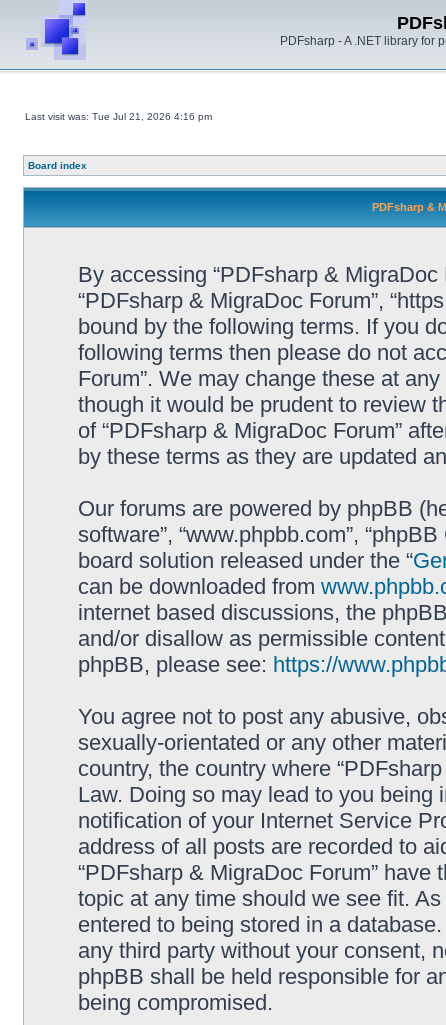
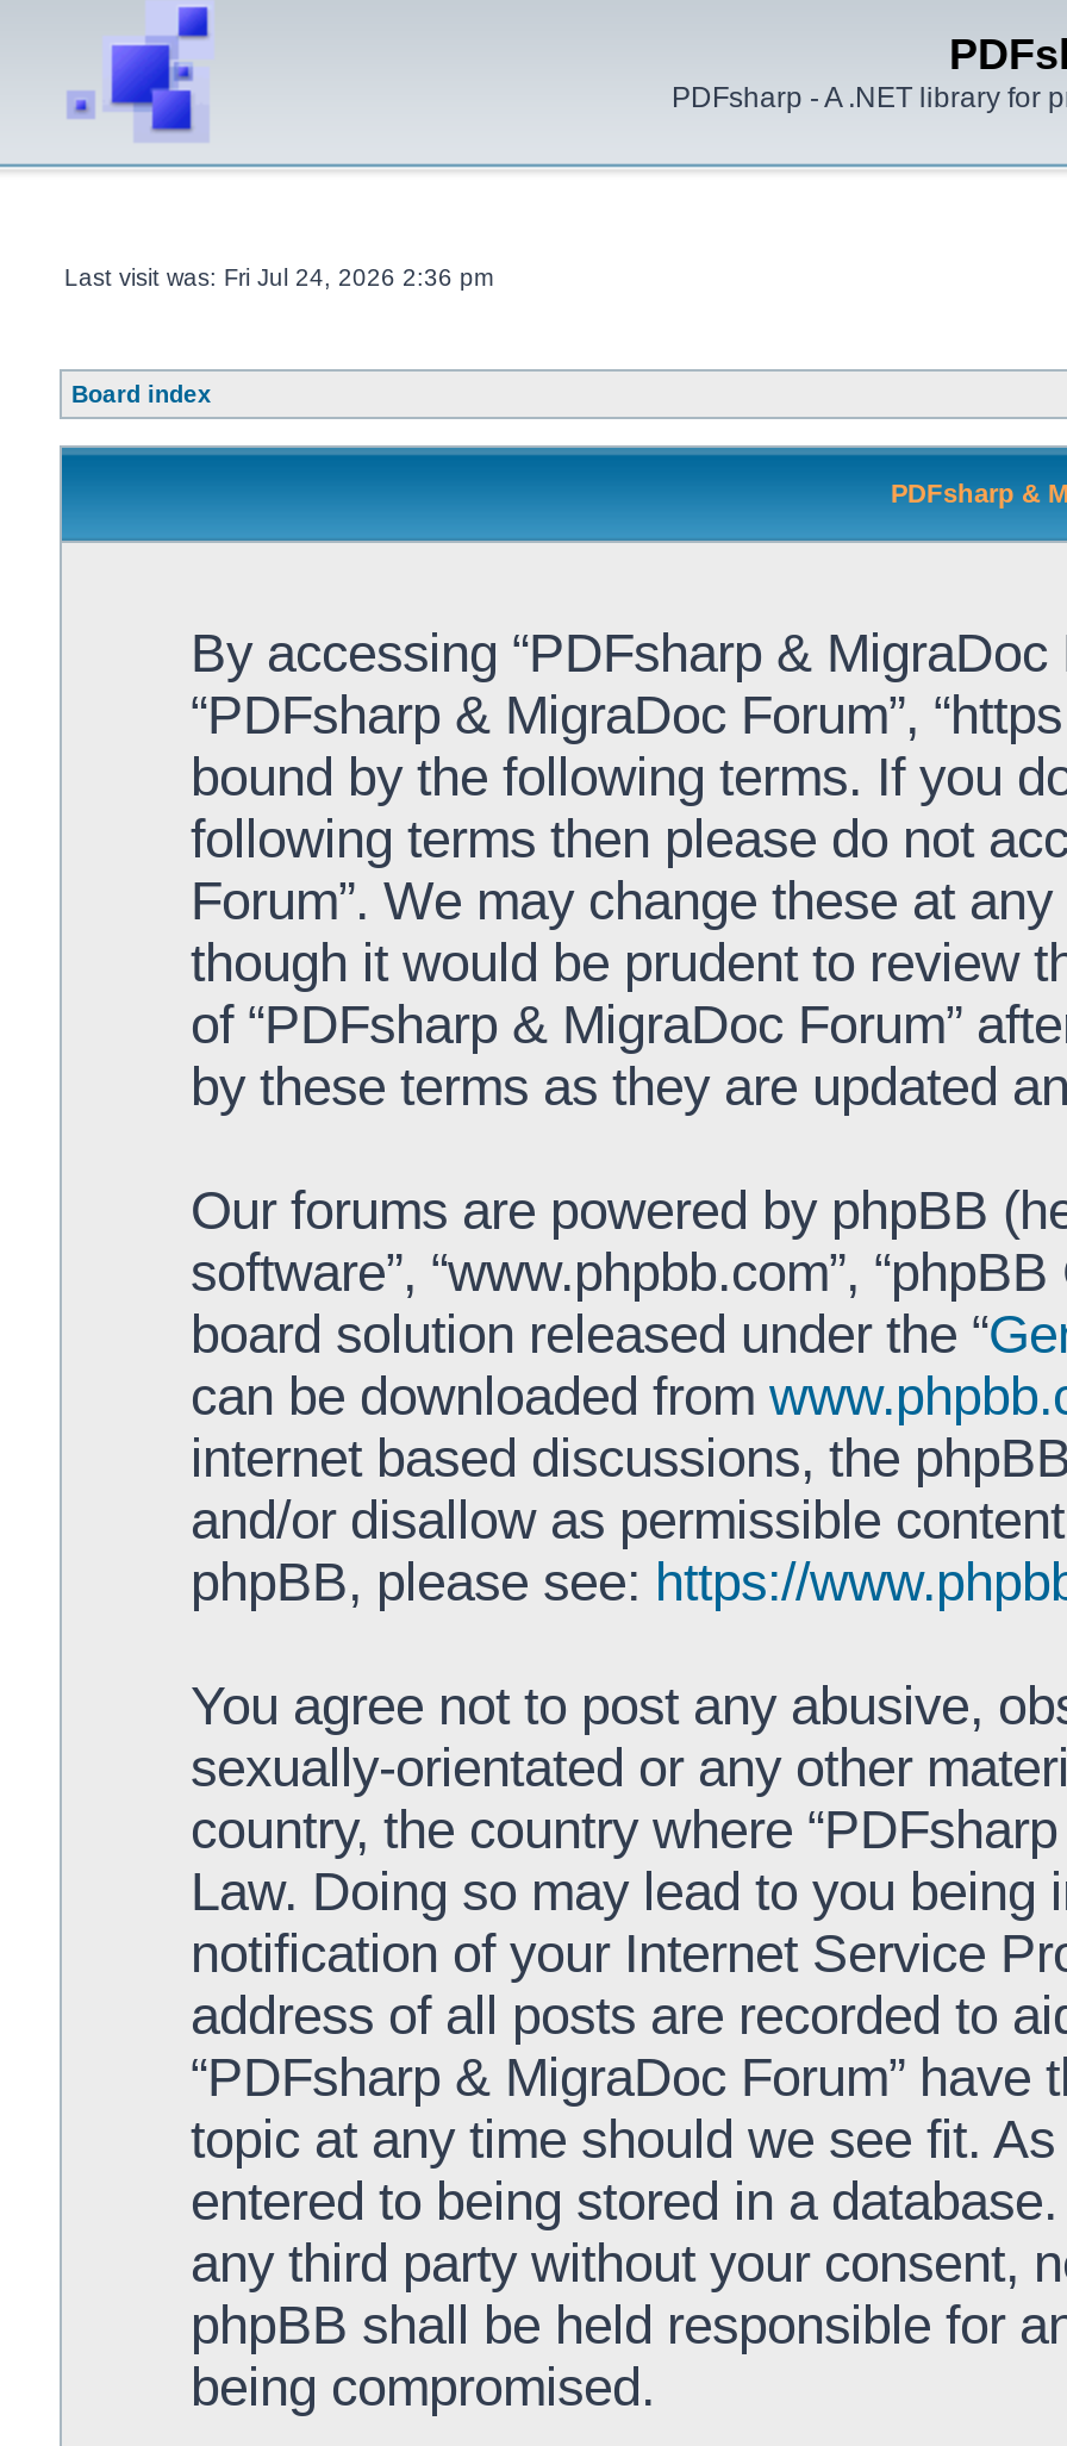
- Last visit was: Tue Jul 21, 2026 4:16 pm
+ Last visit was: Fri Jul 24, 2026 2:36 pm
